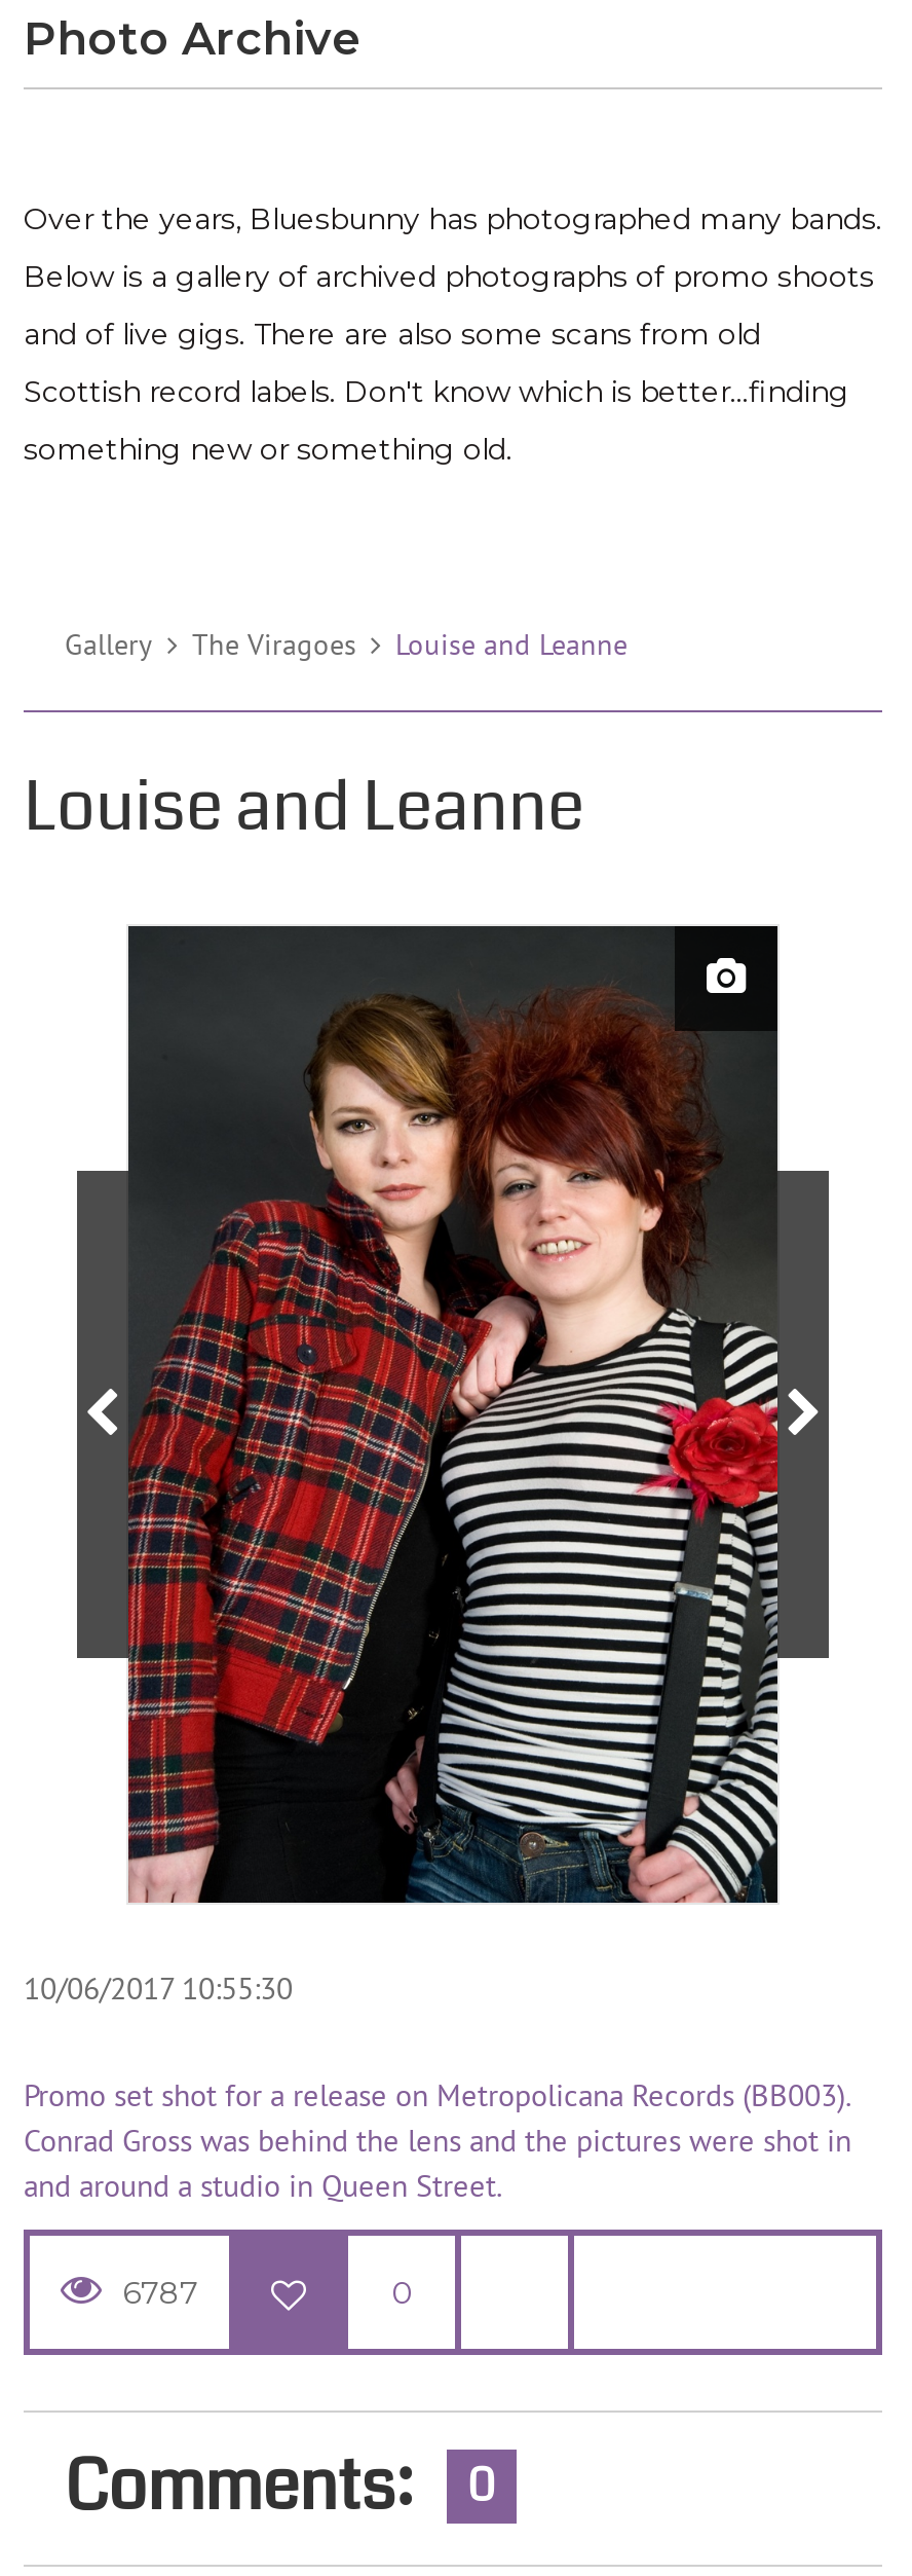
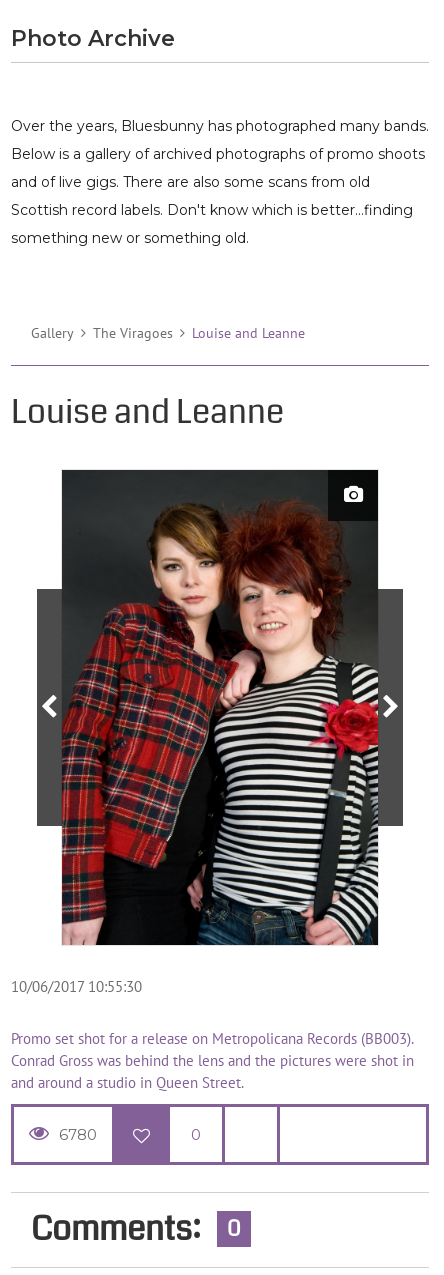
- 6787
+ 6780
